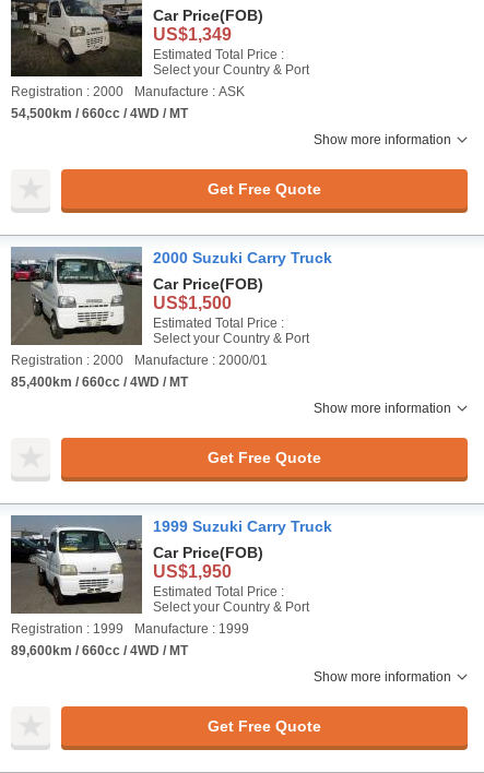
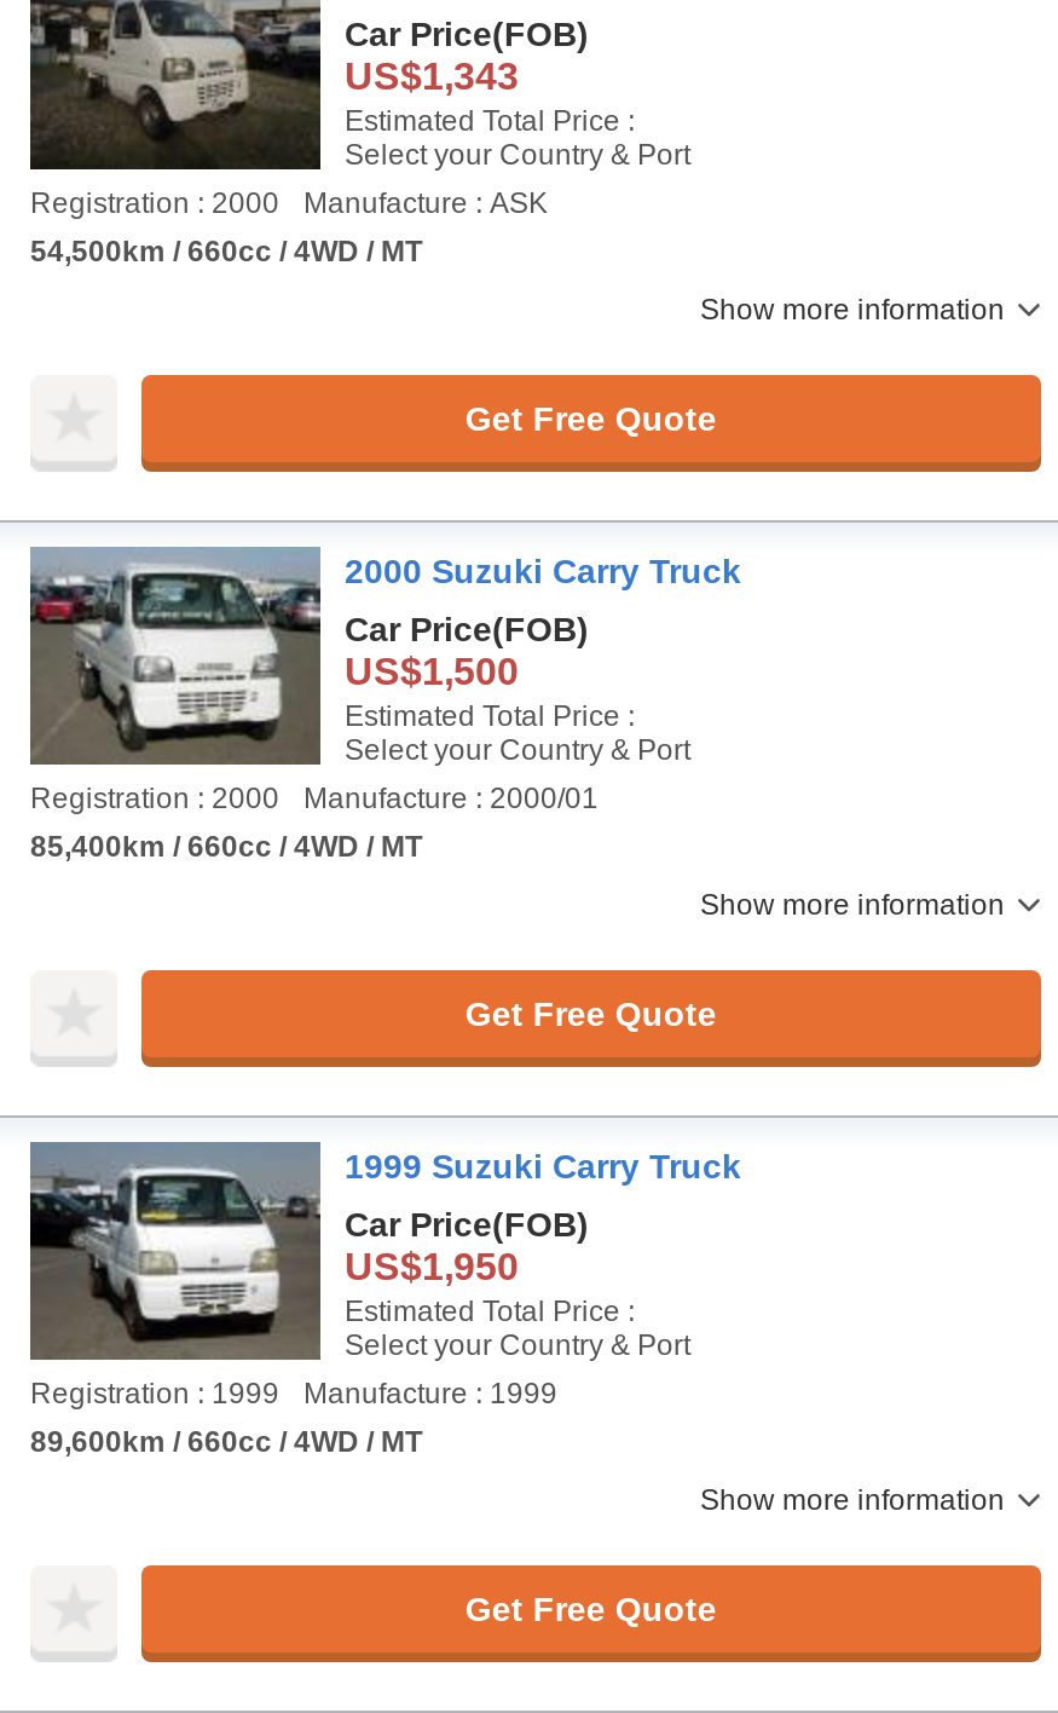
- US$1,349
+ US$1,343
